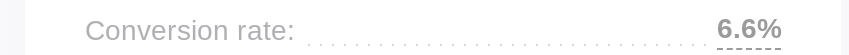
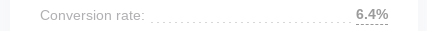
- 6.6%
+ 6.4%
